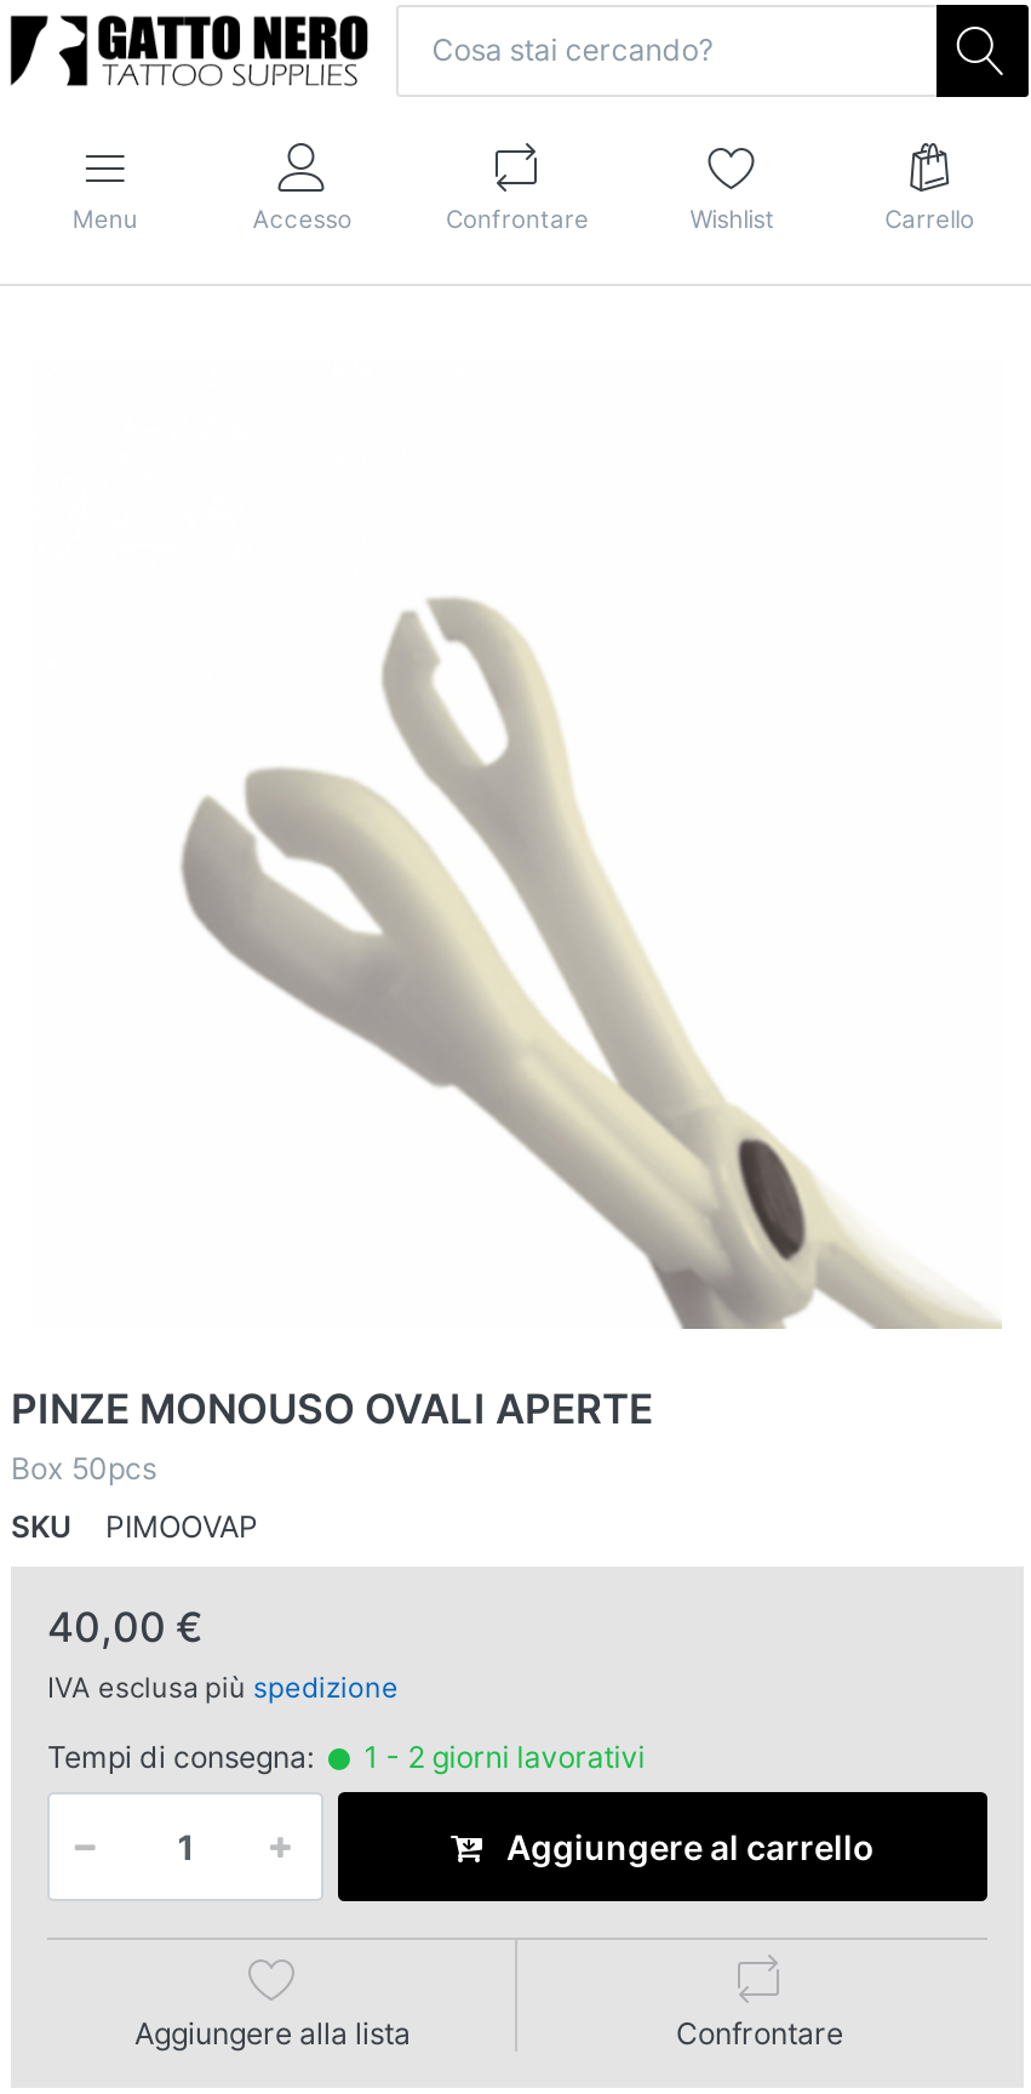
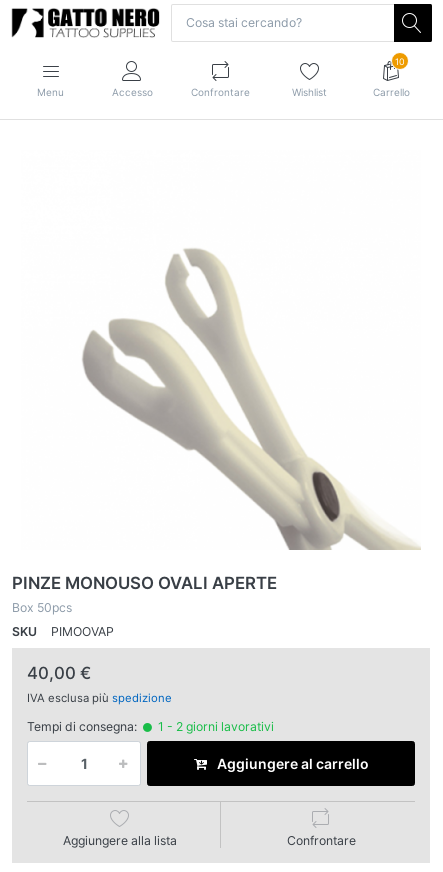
+ 10
